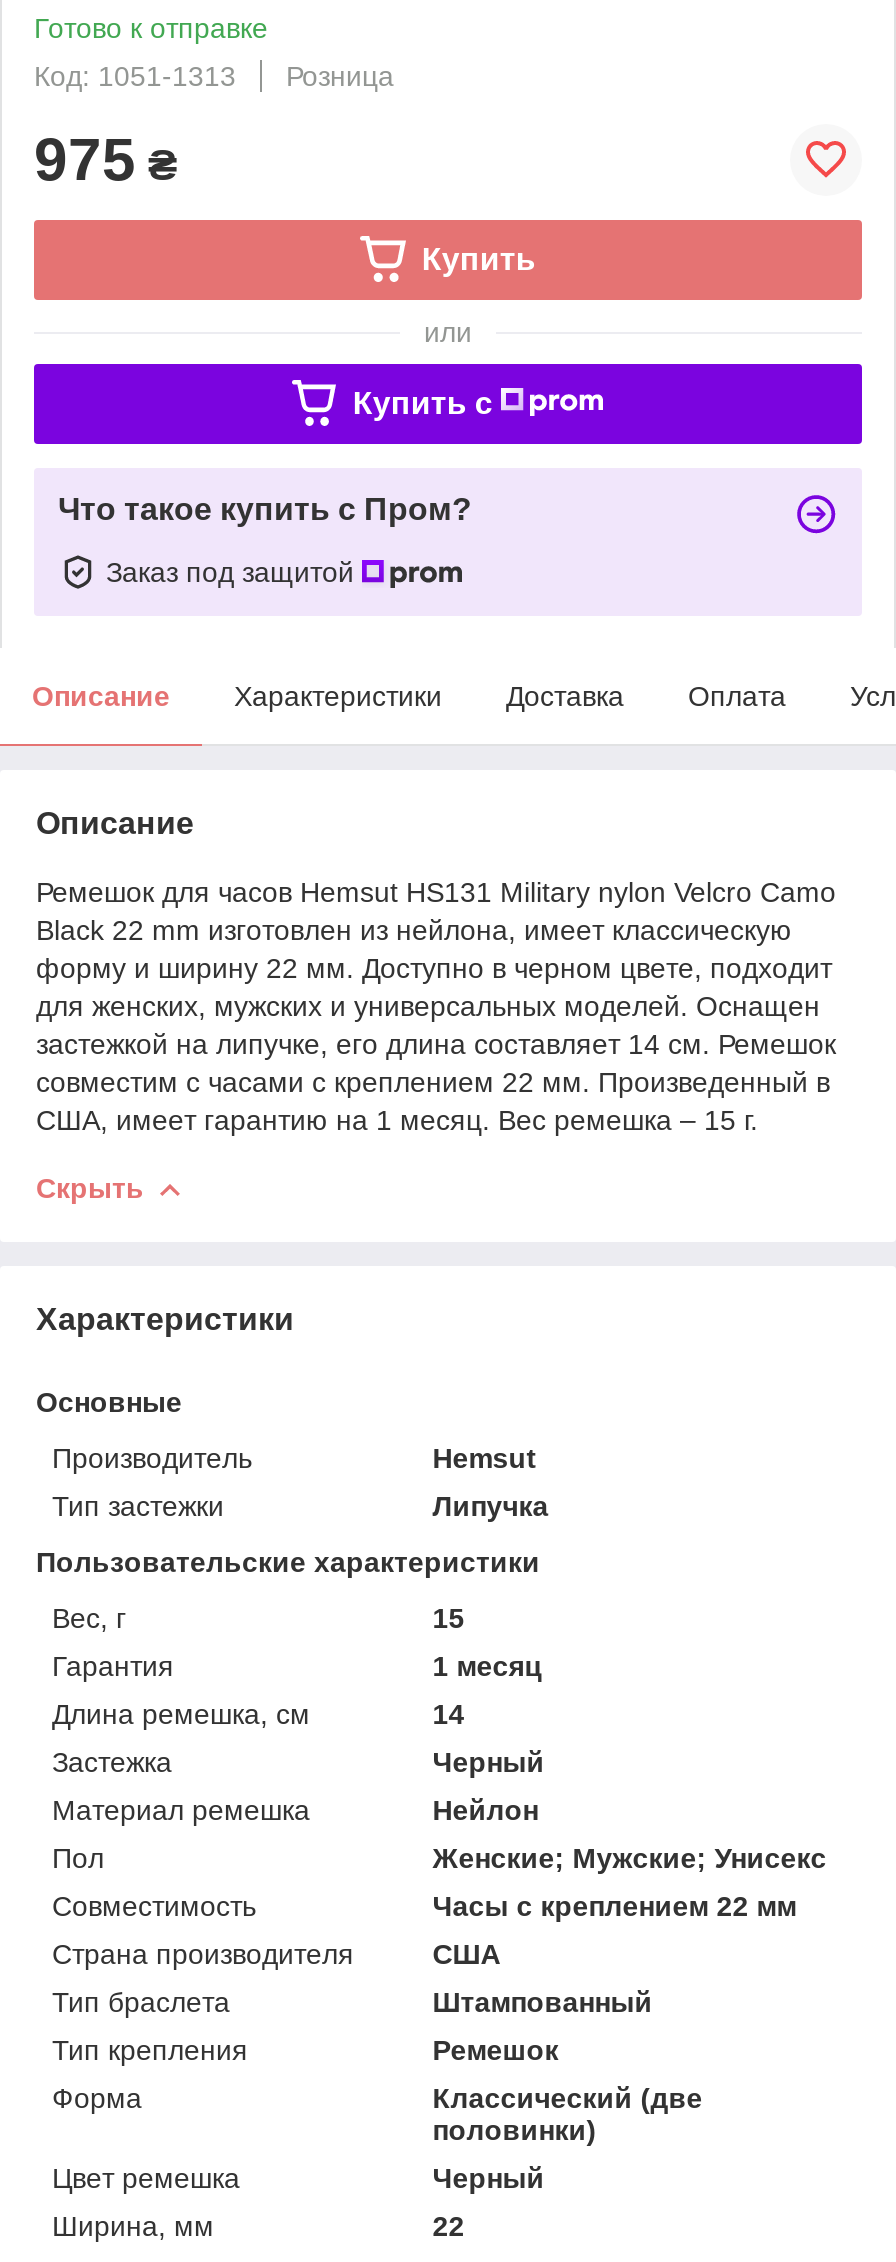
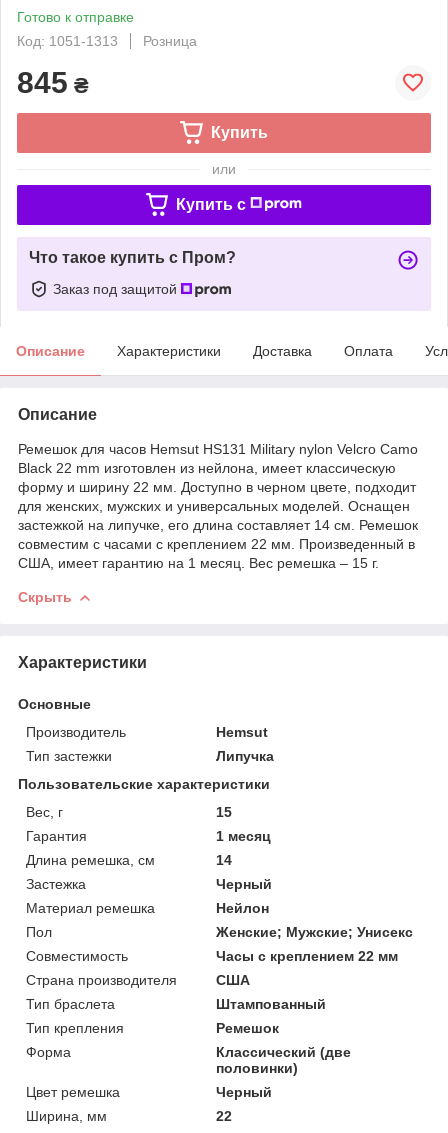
- 975 ₴
+ 845 ₴
